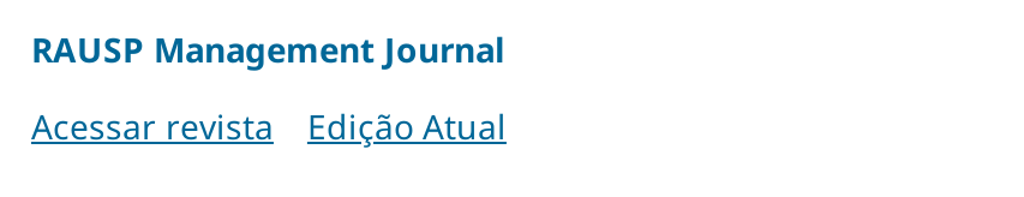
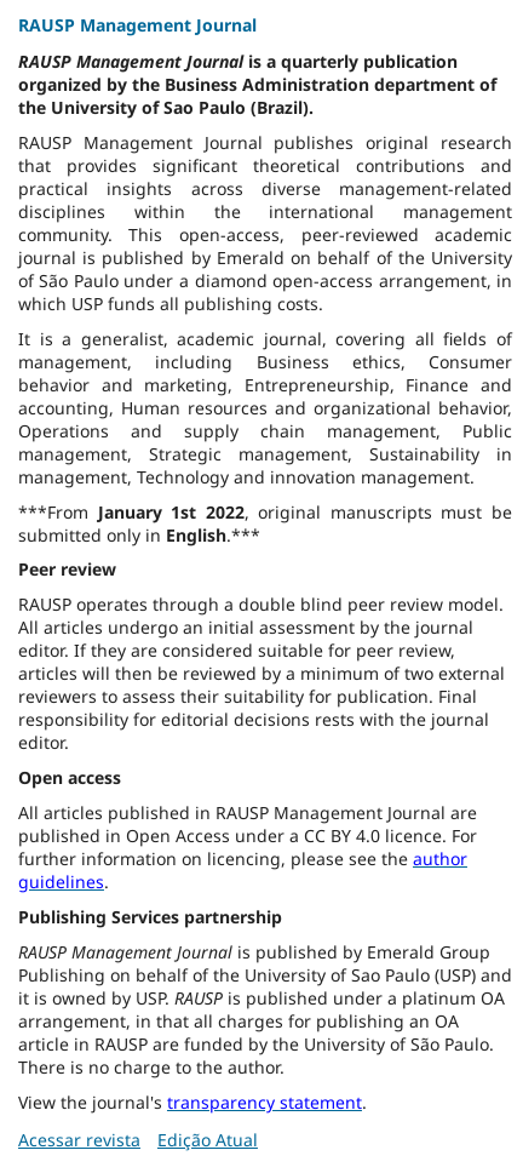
+ RAUSP Management Journal is a quarterly publication
+ organized by the Business Administration department of
+ the University of Sao Paulo (Brazil).
+ RAUSP Management Journal publishes original research
+ that provides significant theoretical contributions and
+ practical insights across diverse management-related
+ disciplines within the international management
+ community. This open-access, peer-reviewed academic
+ journal is published by Emerald on behalf of the University
+ of São Paulo under a diamond open-access arrangement, in
+ which USP funds all publishing costs.
+ It is a generalist, academic journal, covering all fields of
+ management, including Business ethics, Consumer
+ behavior and marketing, Entrepreneurship, Finance and
+ accounting, Human resources and organizational behavior,
+ Operations and supply chain management, Public
+ management, Strategic management, Sustainability in
+ management, Technology and innovation management.
+ ***From January 1st 2022, original manuscripts must be
+ submitted only in English.***
+ Peer review
+ RAUSP operates through a double blind peer review model.
+ All articles undergo an initial assessment by the journal
+ editor. If they are considered suitable for peer review,
+ articles will then be reviewed by a minimum of two external
+ reviewers to assess their suitability for publication. Final
+ responsibility for editorial decisions rests with the journal
+ editor.
+ Open access
+ All articles published in RAUSP Management Journal are
+ published in Open Access under a CC BY 4.0 licence. For
+ further information on licencing, please see the author
+ guidelines.
+ Publishing Services partnership
+ RAUSP Management Journal is published by Emerald Group
+ Publishing on behalf of the University of Sao Paulo (USP) and
+ it is owned by USP. RAUSP is published under a platinum OA
+ arrangement, in that all charges for publishing an OA
+ article in RAUSP are funded by the University of São Paulo.
+ There is no charge to the author.
+ View the journal's transparency statement.
